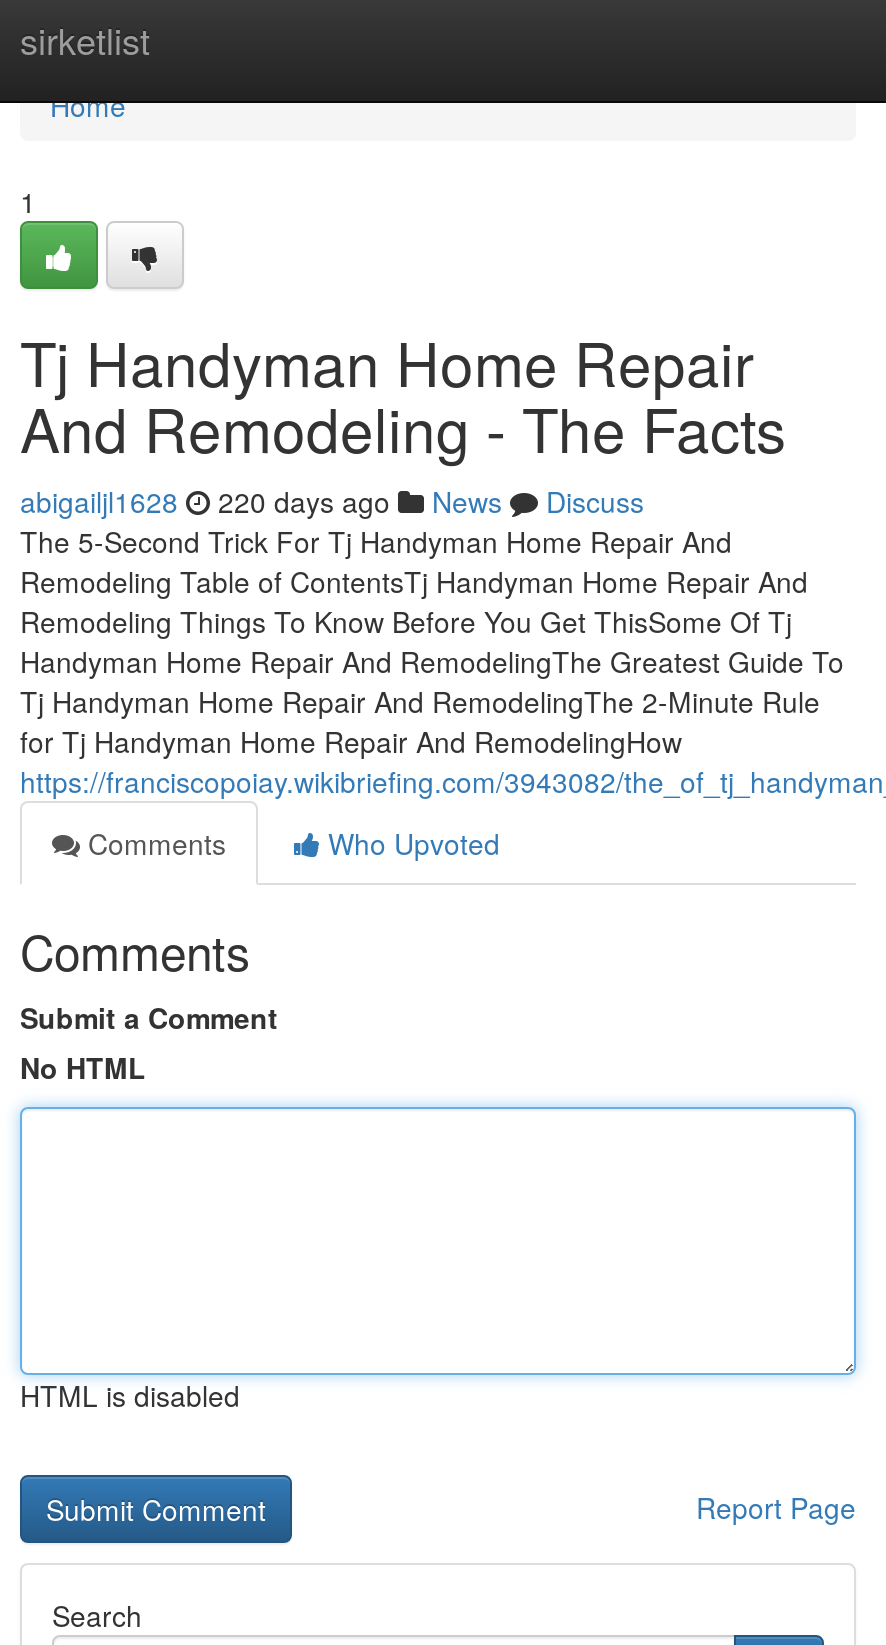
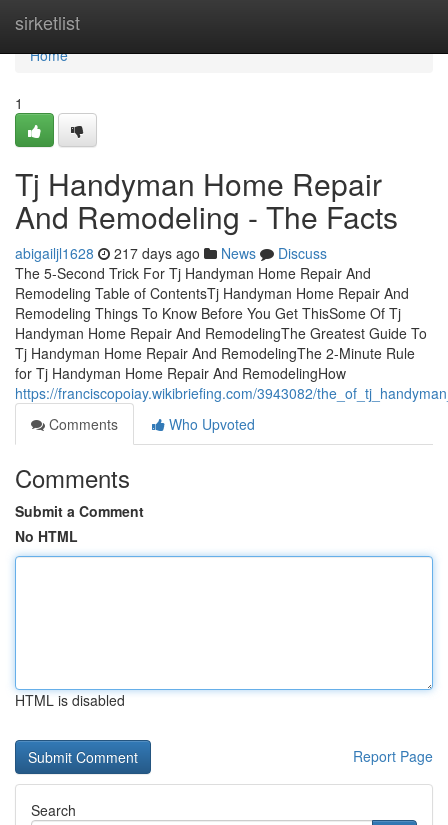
- abigailjl1628 220 days ago News Discuss
+ abigailjl1628 217 days ago News Discuss
